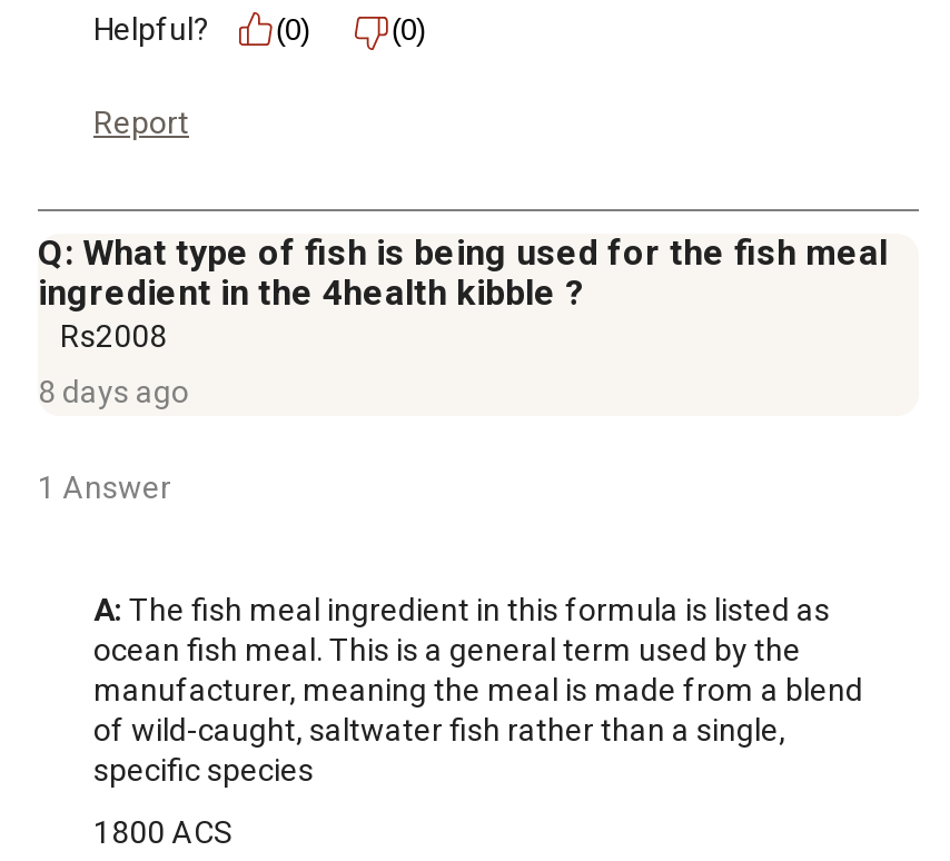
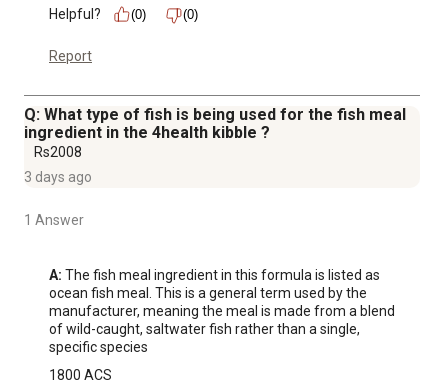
- 8 days ago
+ 3 days ago
